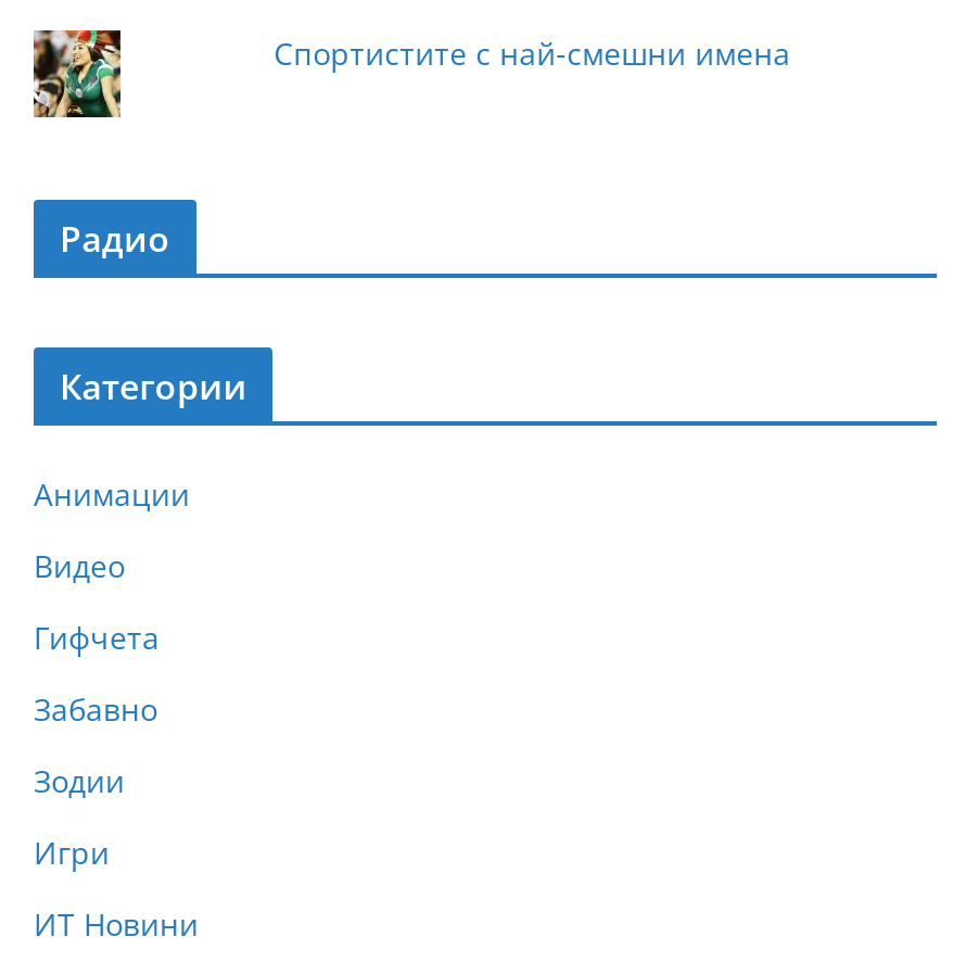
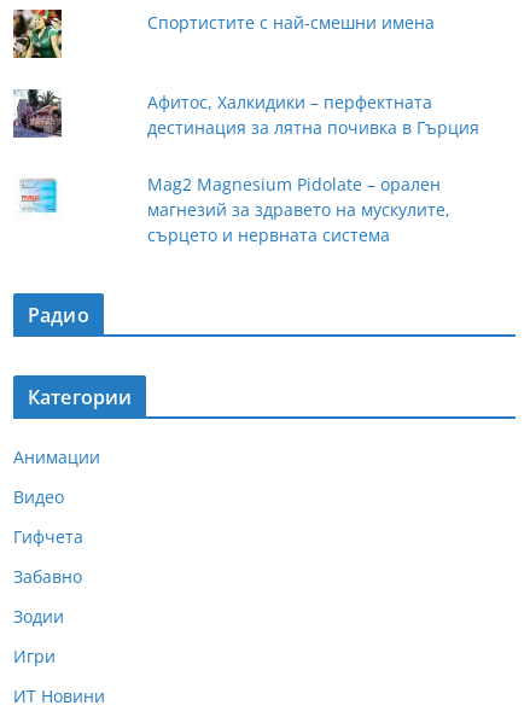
+ [image]

+ [image]

+ Афитос, Халкидики – перфектната
+ дестинация за лятна почивка в Гърция
+ Mag2 Magnesium Pidolate – орален
+ магнезий за здравето на мускулите,
+ сърцето и нервната система
